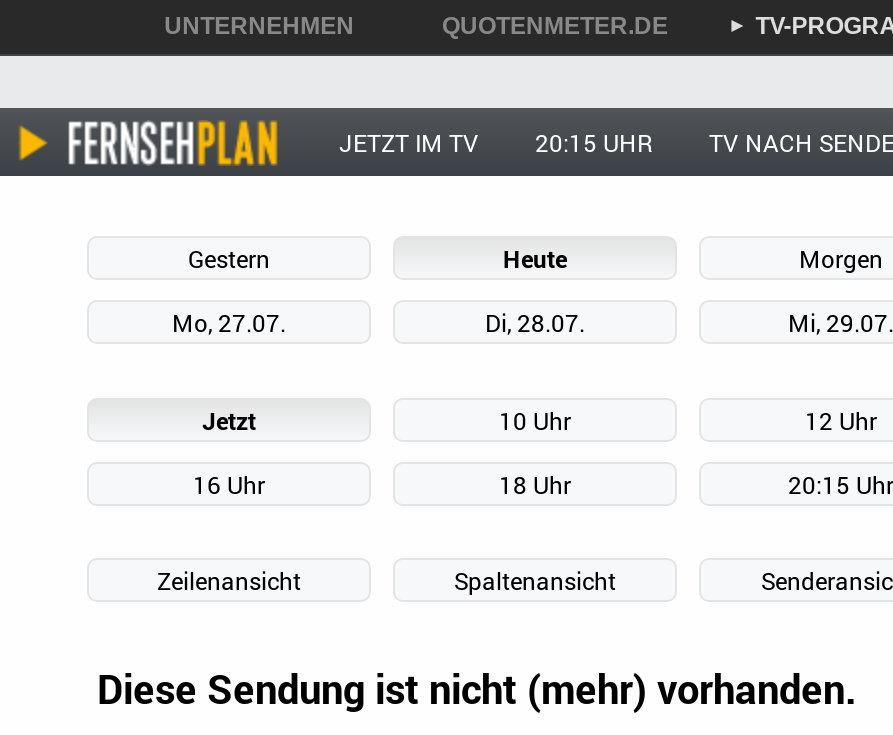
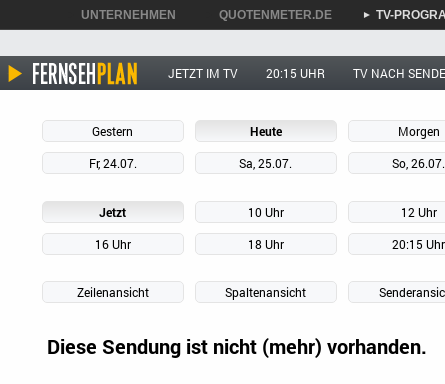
- Mo, 27.07.
- Di, 28.07.
- Mi, 29.07.
+ Fr, 24.07.
+ Sa, 25.07.
+ So, 26.07.
